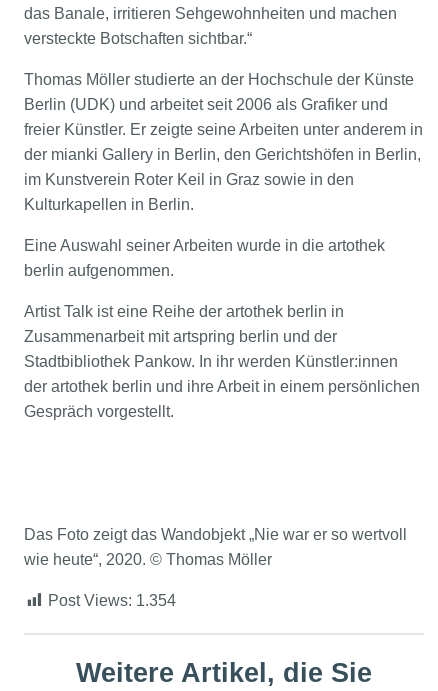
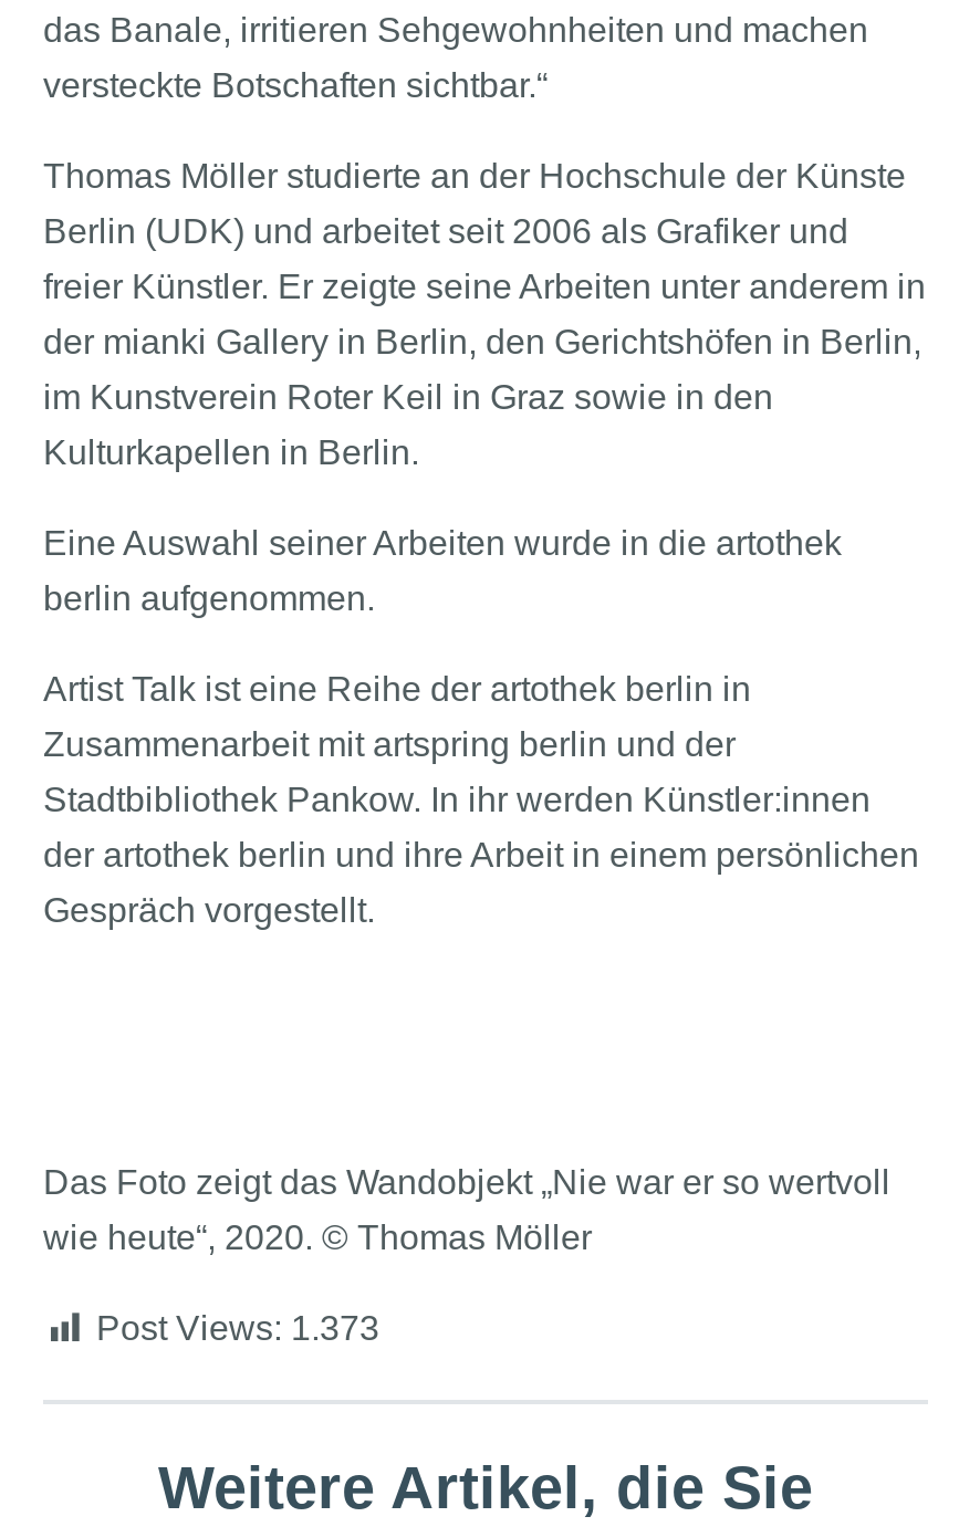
- Post Views: 1.354
+ Post Views: 1.373
